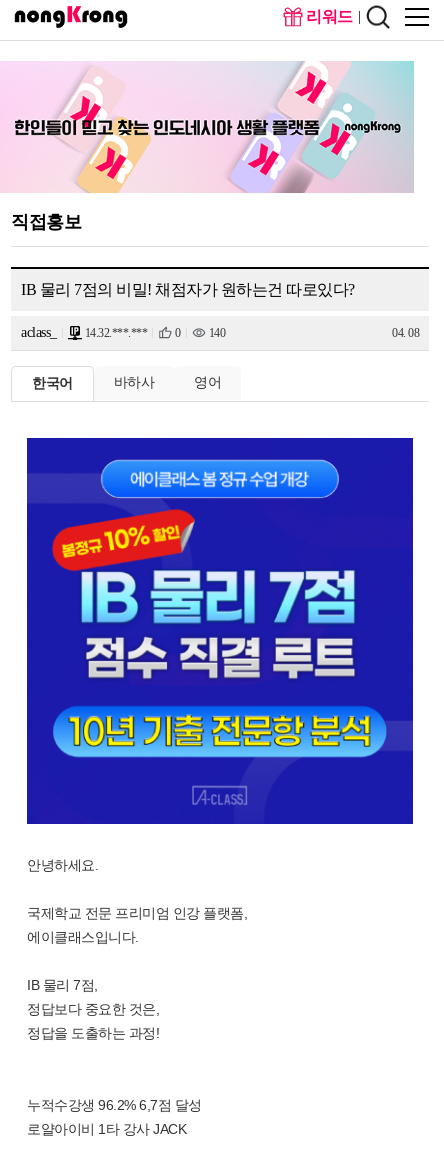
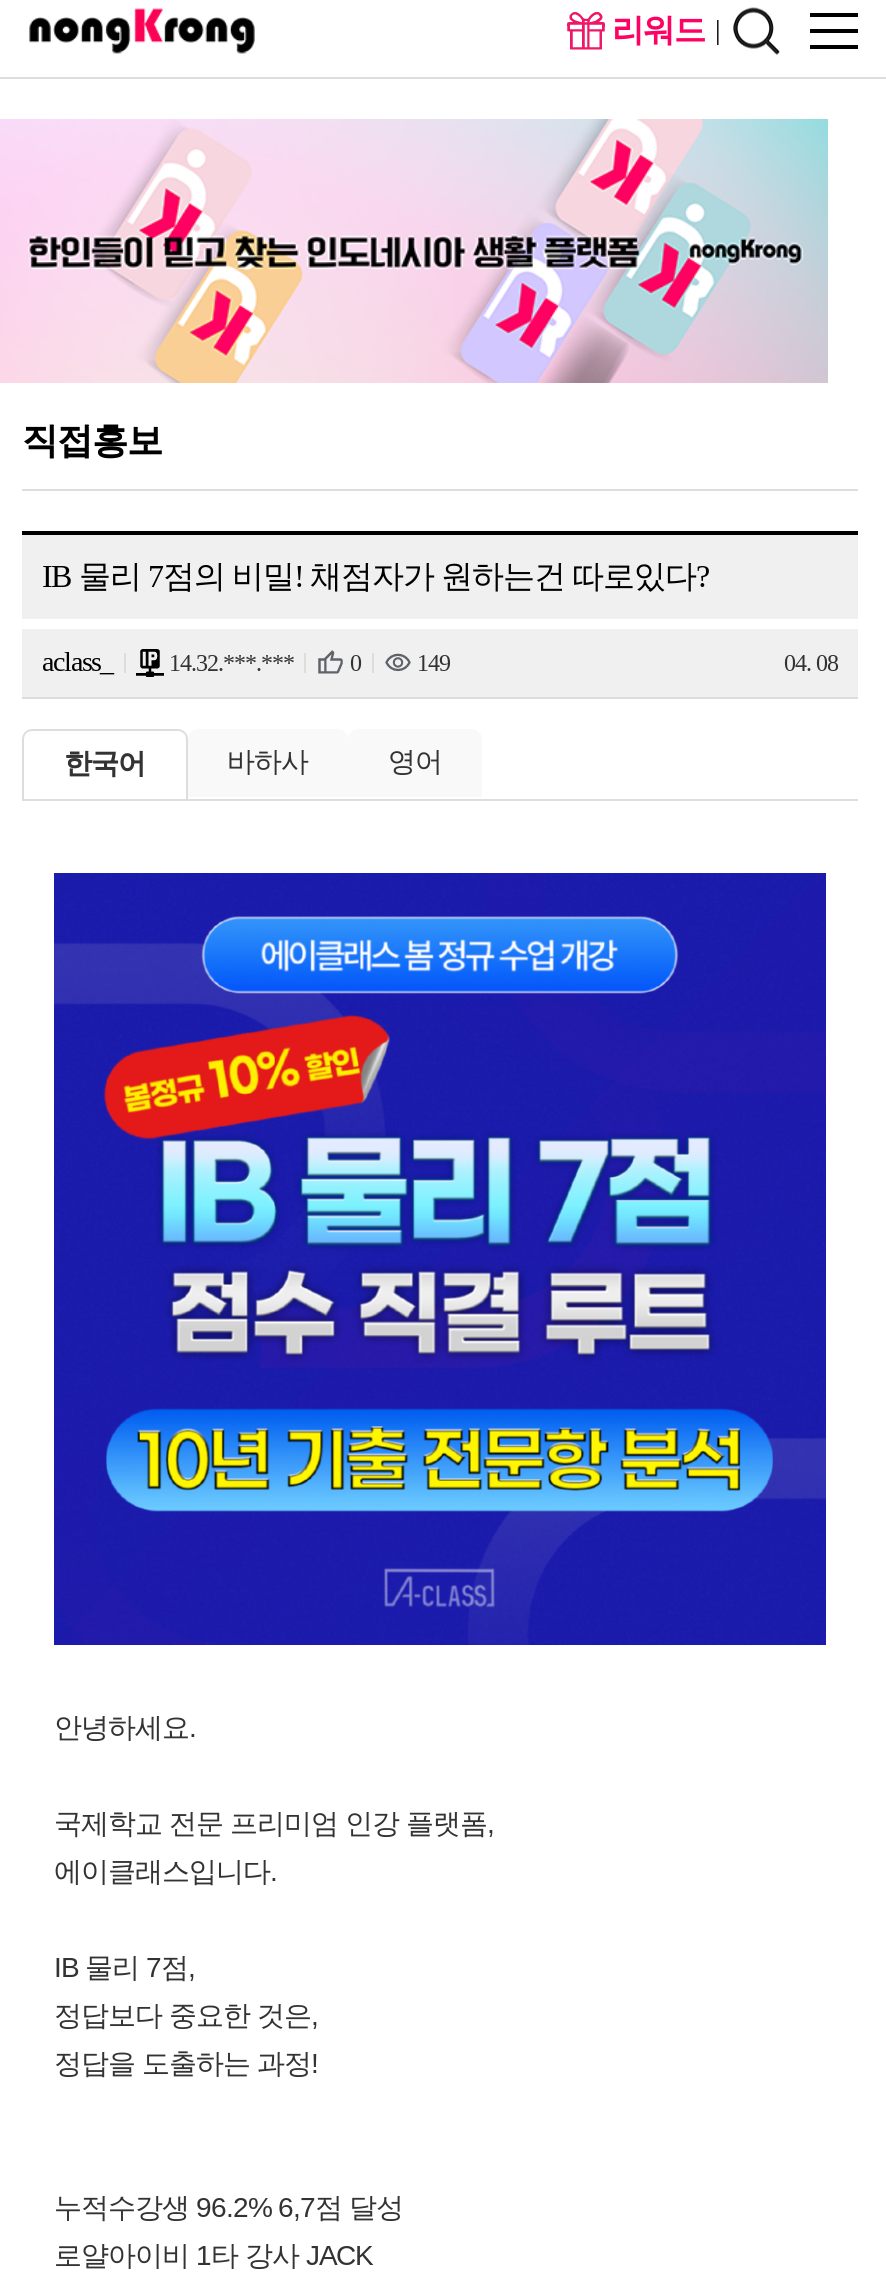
- aclass_ 14.32.***.*** 0 140
+ aclass_ 14.32.***.*** 0 149
